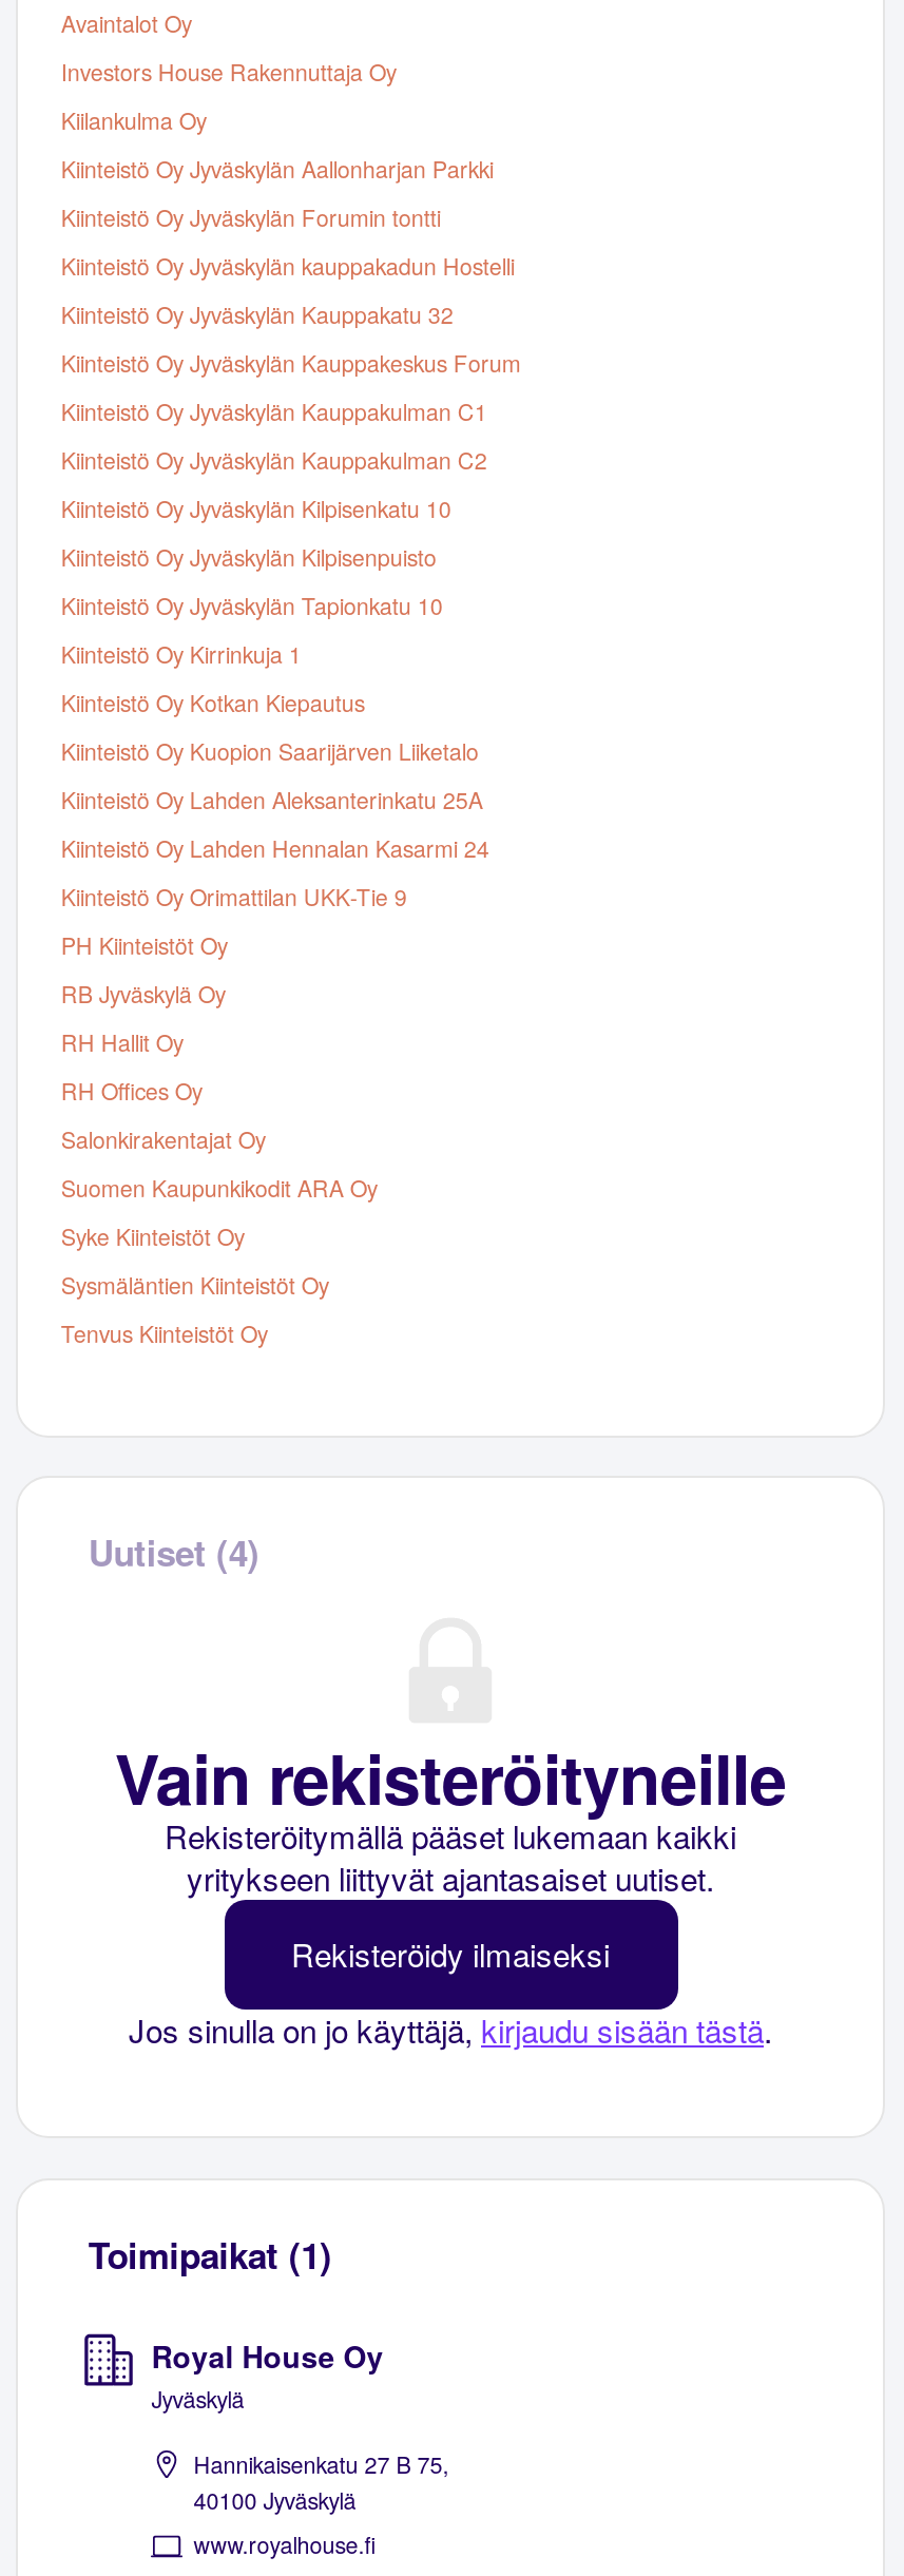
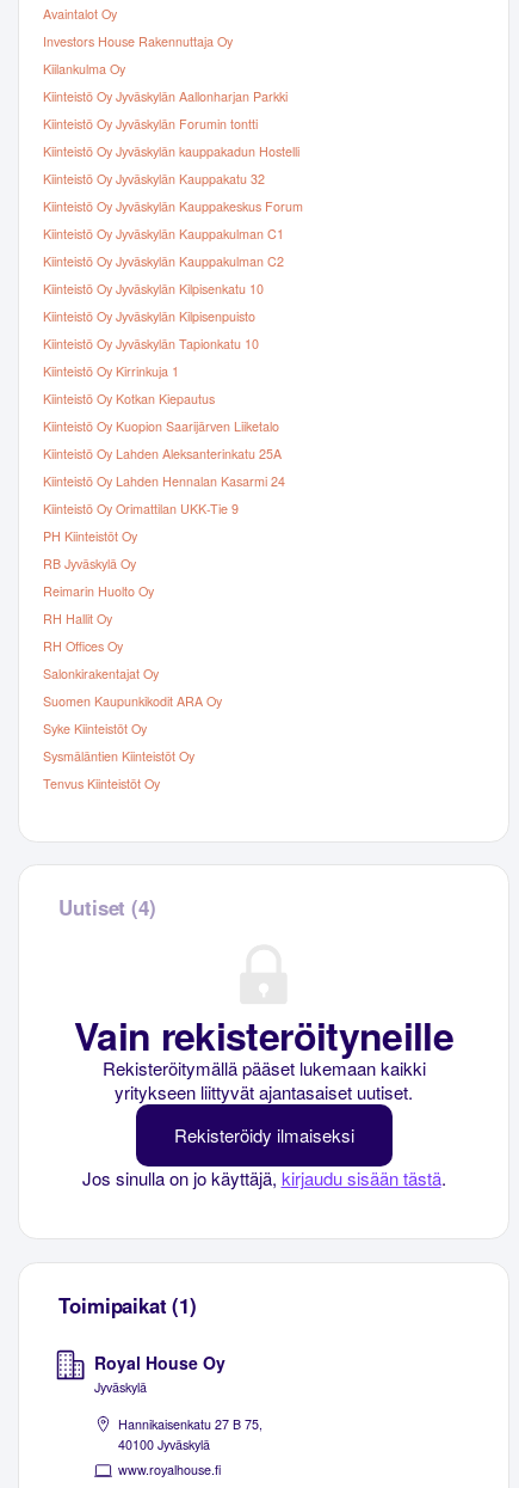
+ Reimarin Huolto Oy
